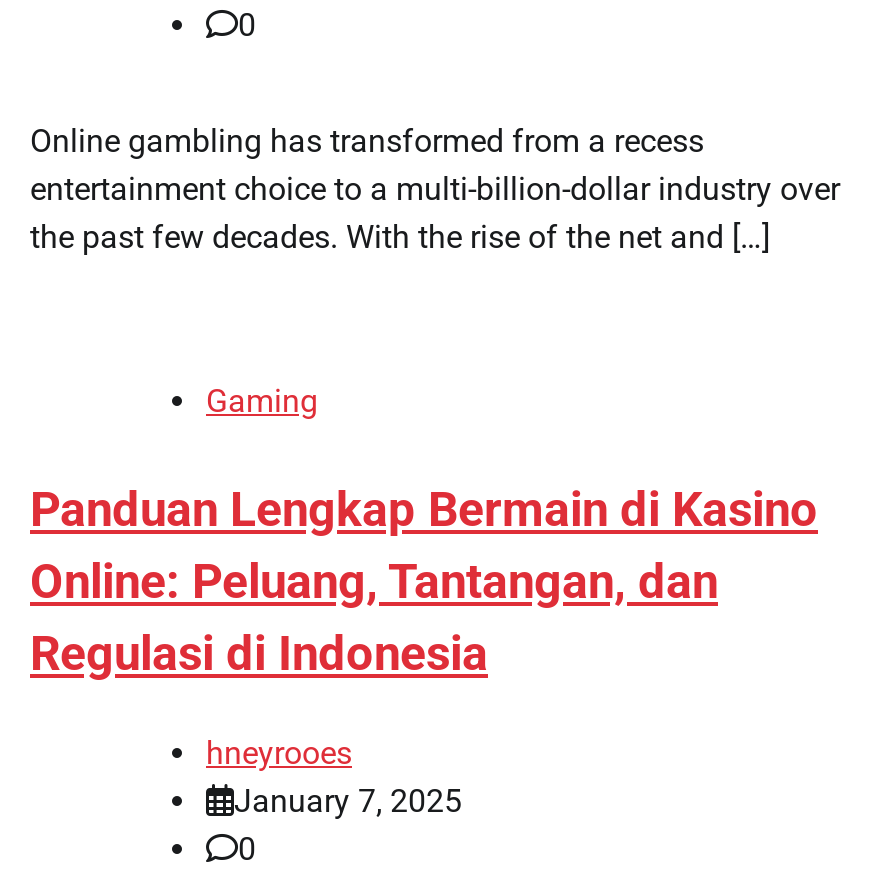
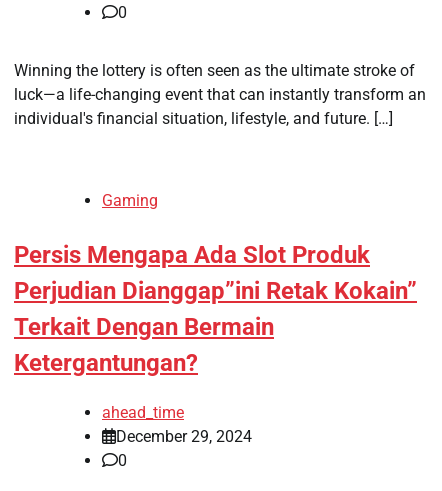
- Online gambling has transformed from a recess
- entertainment choice to a multi-billion-dollar industry over
- the past few decades. With the rise of the net and […]
+ Winning the lottery is often seen as the ultimate stroke of
+ luck—a life-changing event that can instantly transform an
+ individual's financial situation, lifestyle, and future. […]

- Panduan Lengkap Bermain di Kasino
- Online: Peluang, Tantangan, dan
- Regulasi di Indonesia
+ Persis Mengapa Ada Slot Produk
+ Perjudian Dianggap”ini Retak Kokain”
+ Terkait Dengan Bermain
+ Ketergantungan?

- hneyrooes
- January 7, 2025
+ ahead_time
+ December 29, 2024
